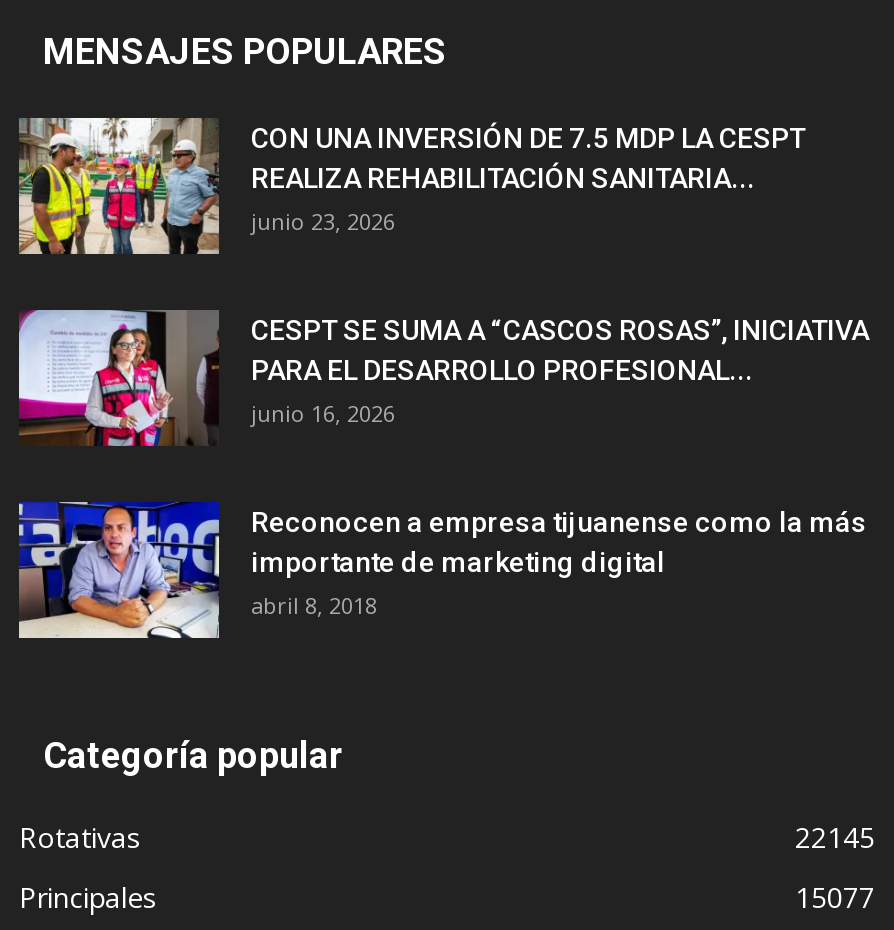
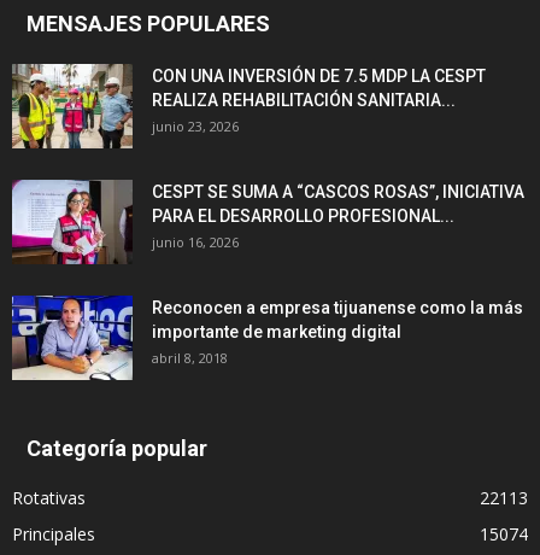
- 22145
+ 22113

- 15077
+ 15074
